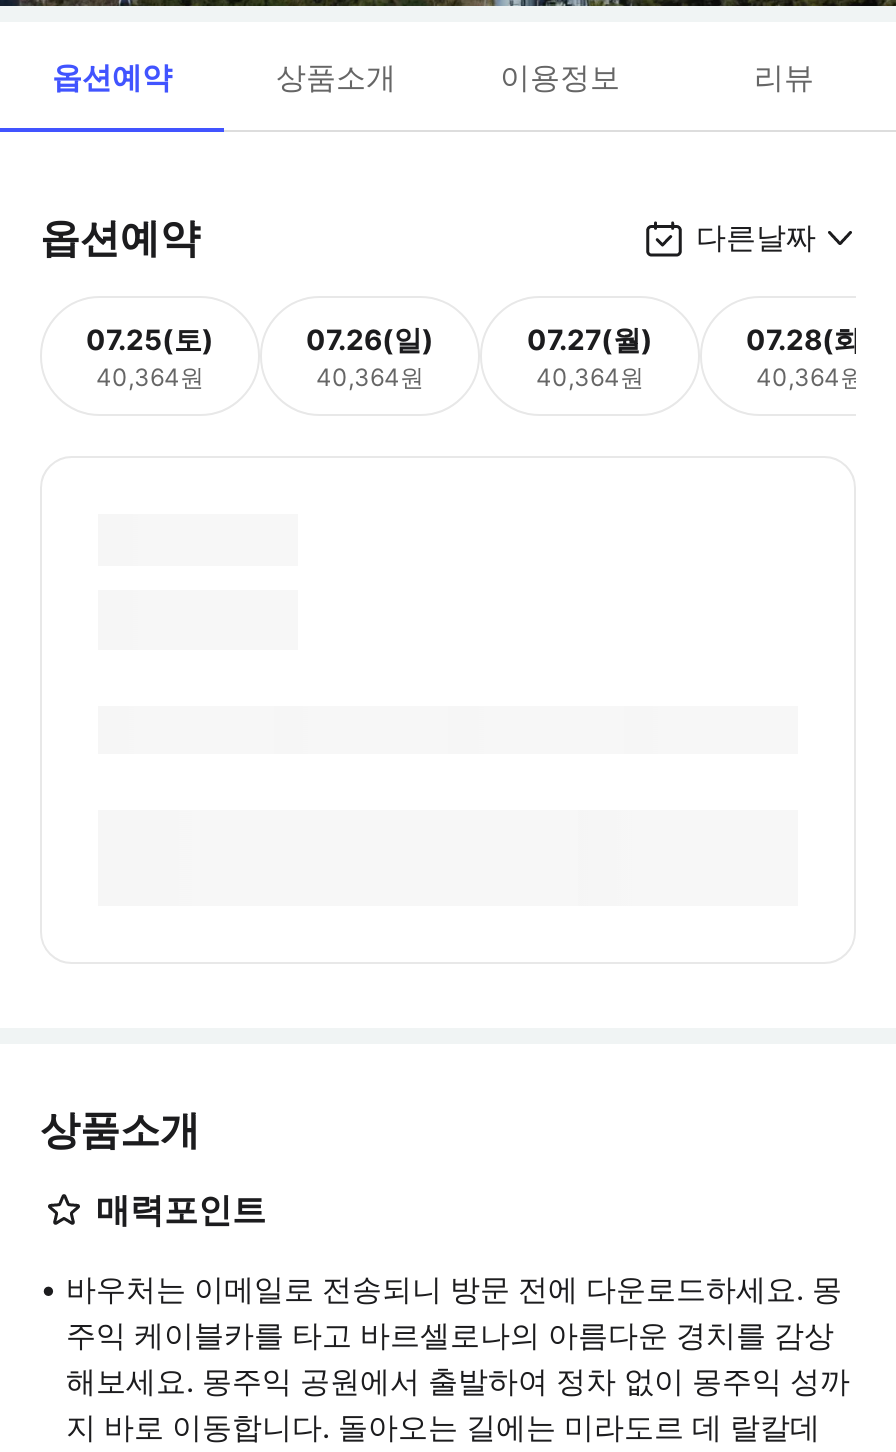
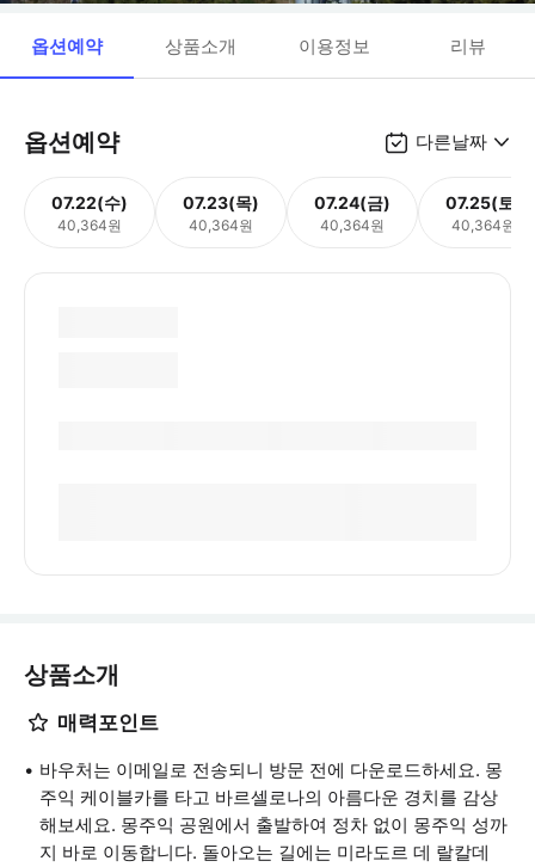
- 07.25(토)
+ 07.22(수)

- 07.26(일)
+ 07.23(목)

- 07.27(월)
+ 07.24(금)

- 07.28(화)
+ 07.25(토)
